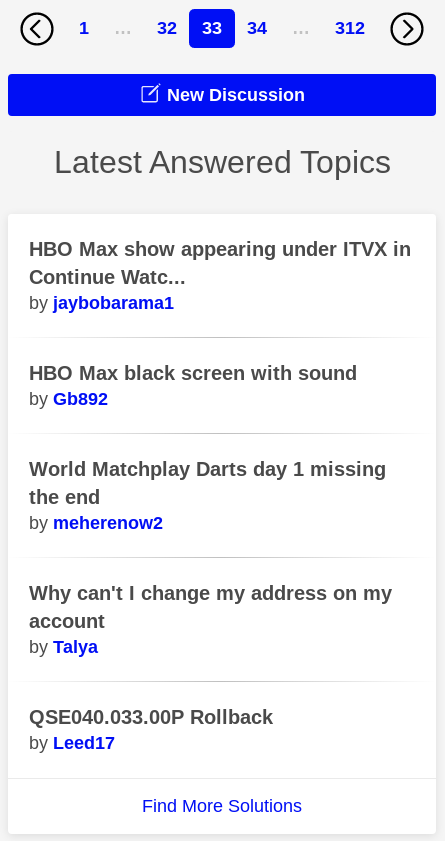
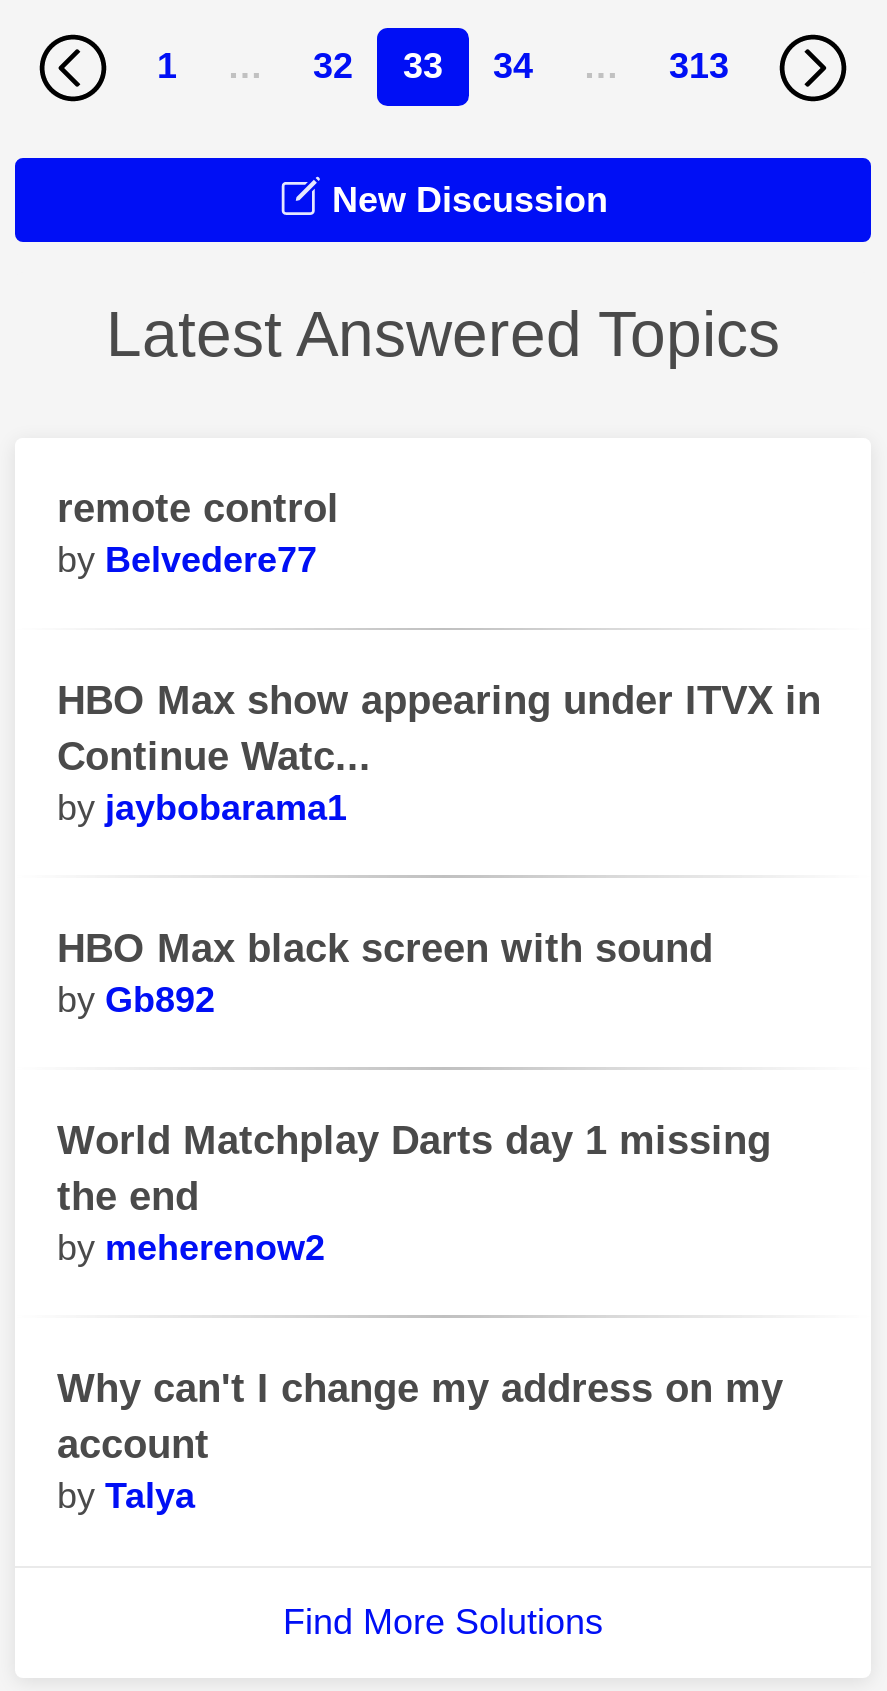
- 312
+ 313

+ remote control
+ Belvedere77

moved down: HBO Max show appearing under ITVX in | Continue Watc... | jaybobarama1 | ... | account | Talya

- QSE040.033.00P Rollback
- Leed17
